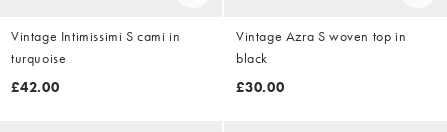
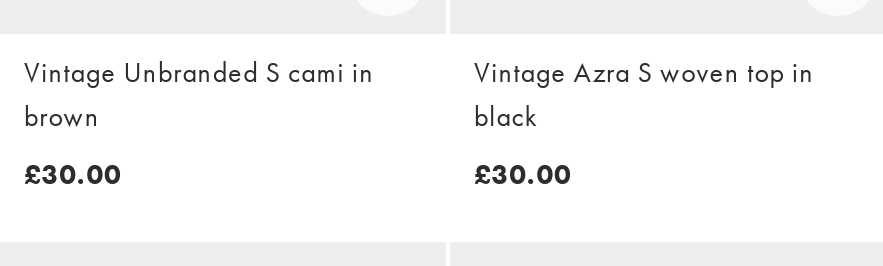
- Vintage Intimissimi S cami in
- turquoise
+ Vintage Unbranded S cami in
+ brown

- £42.00
+ £30.00
